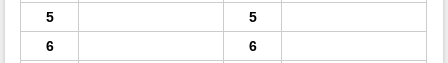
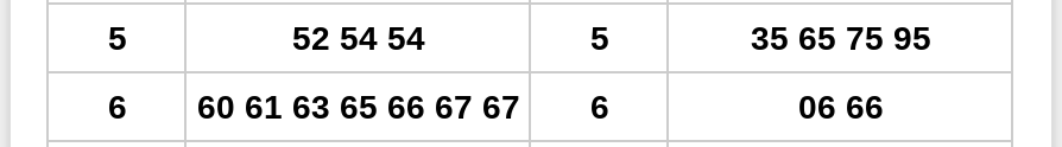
+ 52 54 54

+ 35 65 75 95

+ 60 61 63 65 66 67 67

+ 06 66
